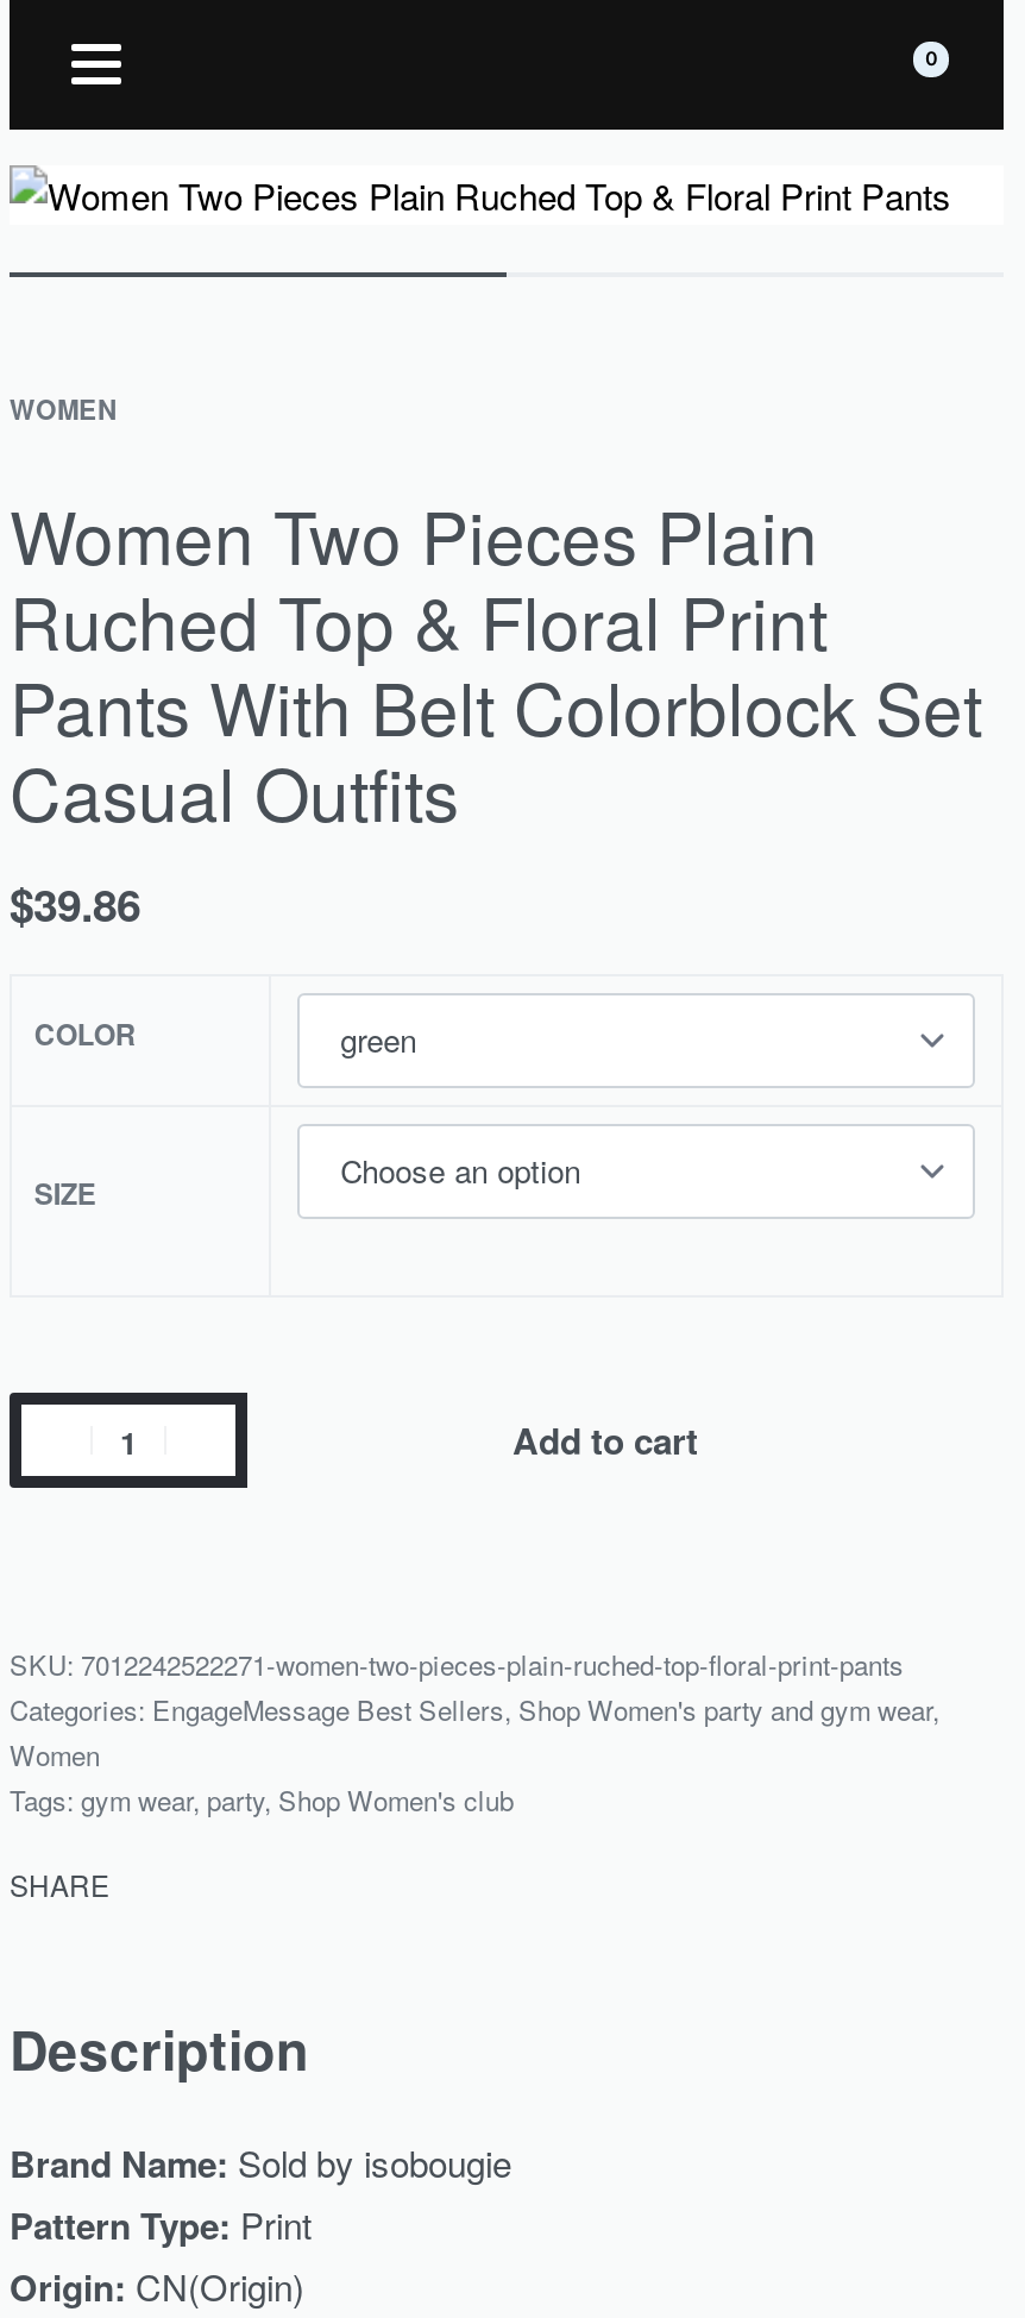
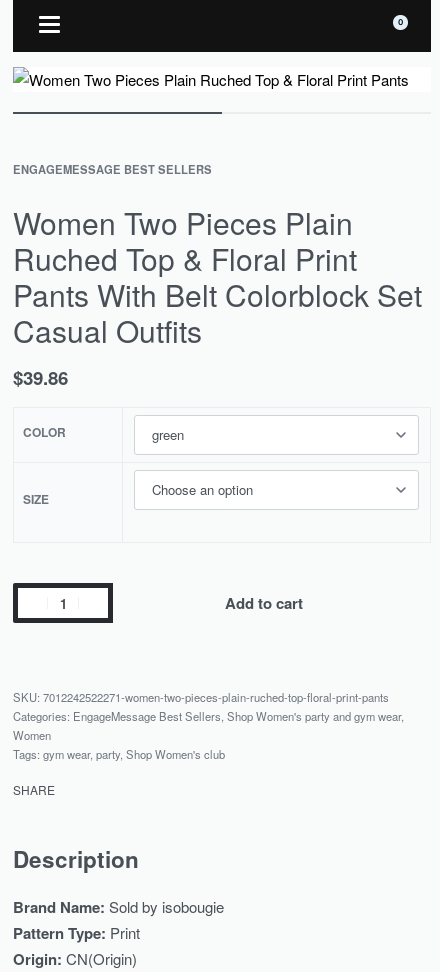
- WOMEN
+ ENGAGEMESSAGE BEST SELLERS
